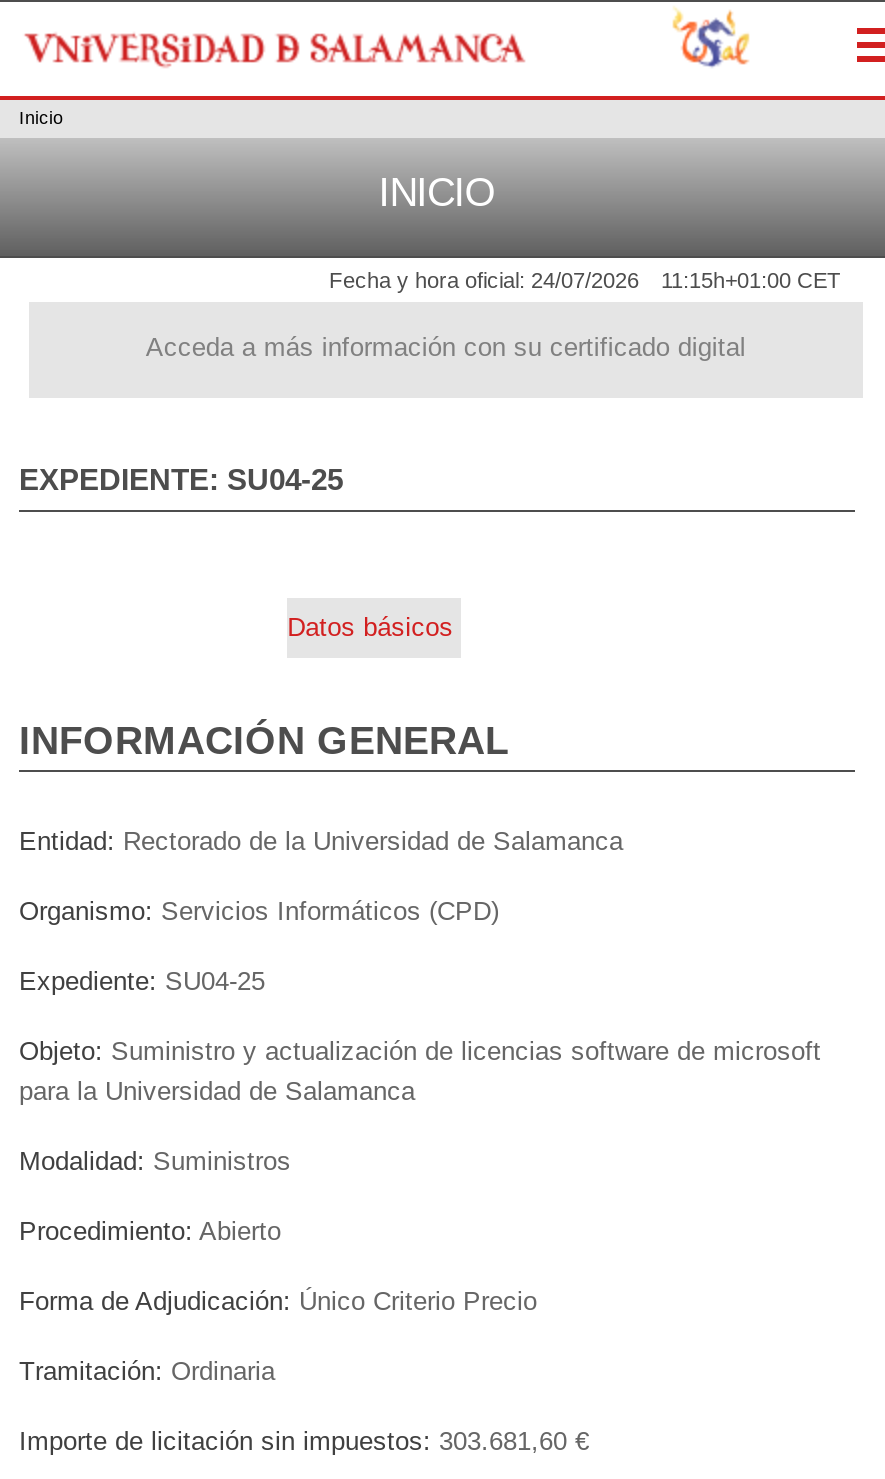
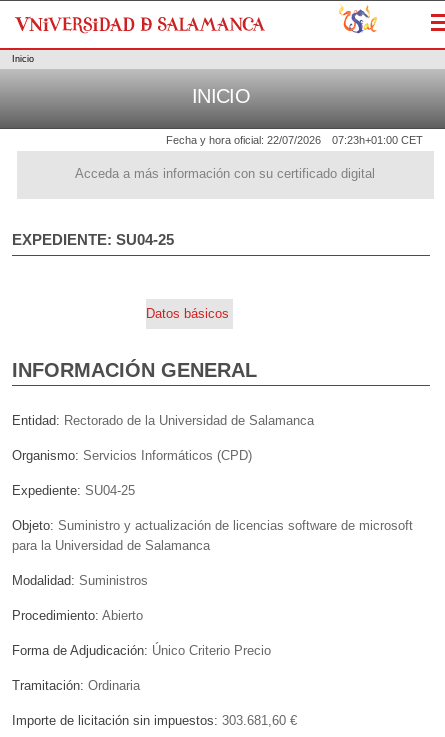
- Fecha y hora oficial: 24/07/2026
+ Fecha y hora oficial: 22/07/2026

- 11:15h+01:00 CET
+ 07:23h+01:00 CET
